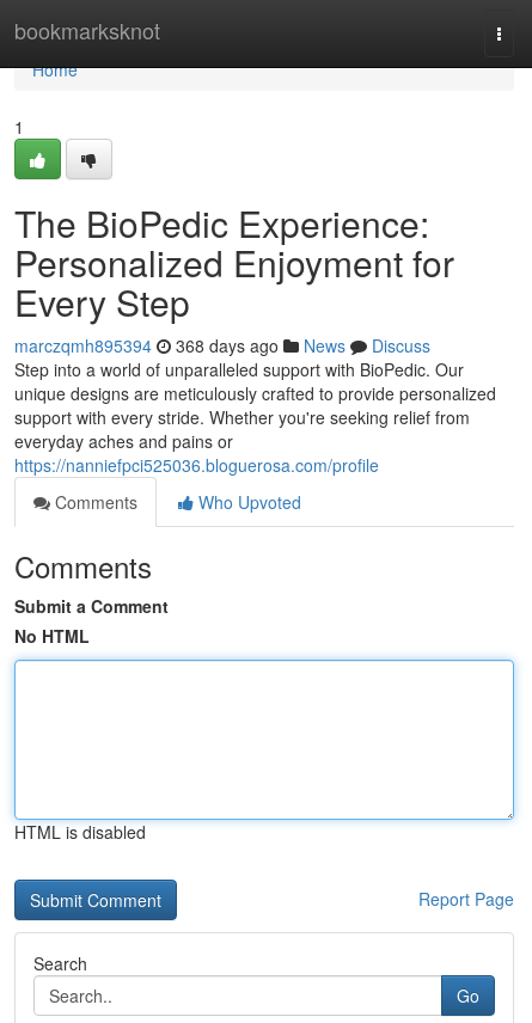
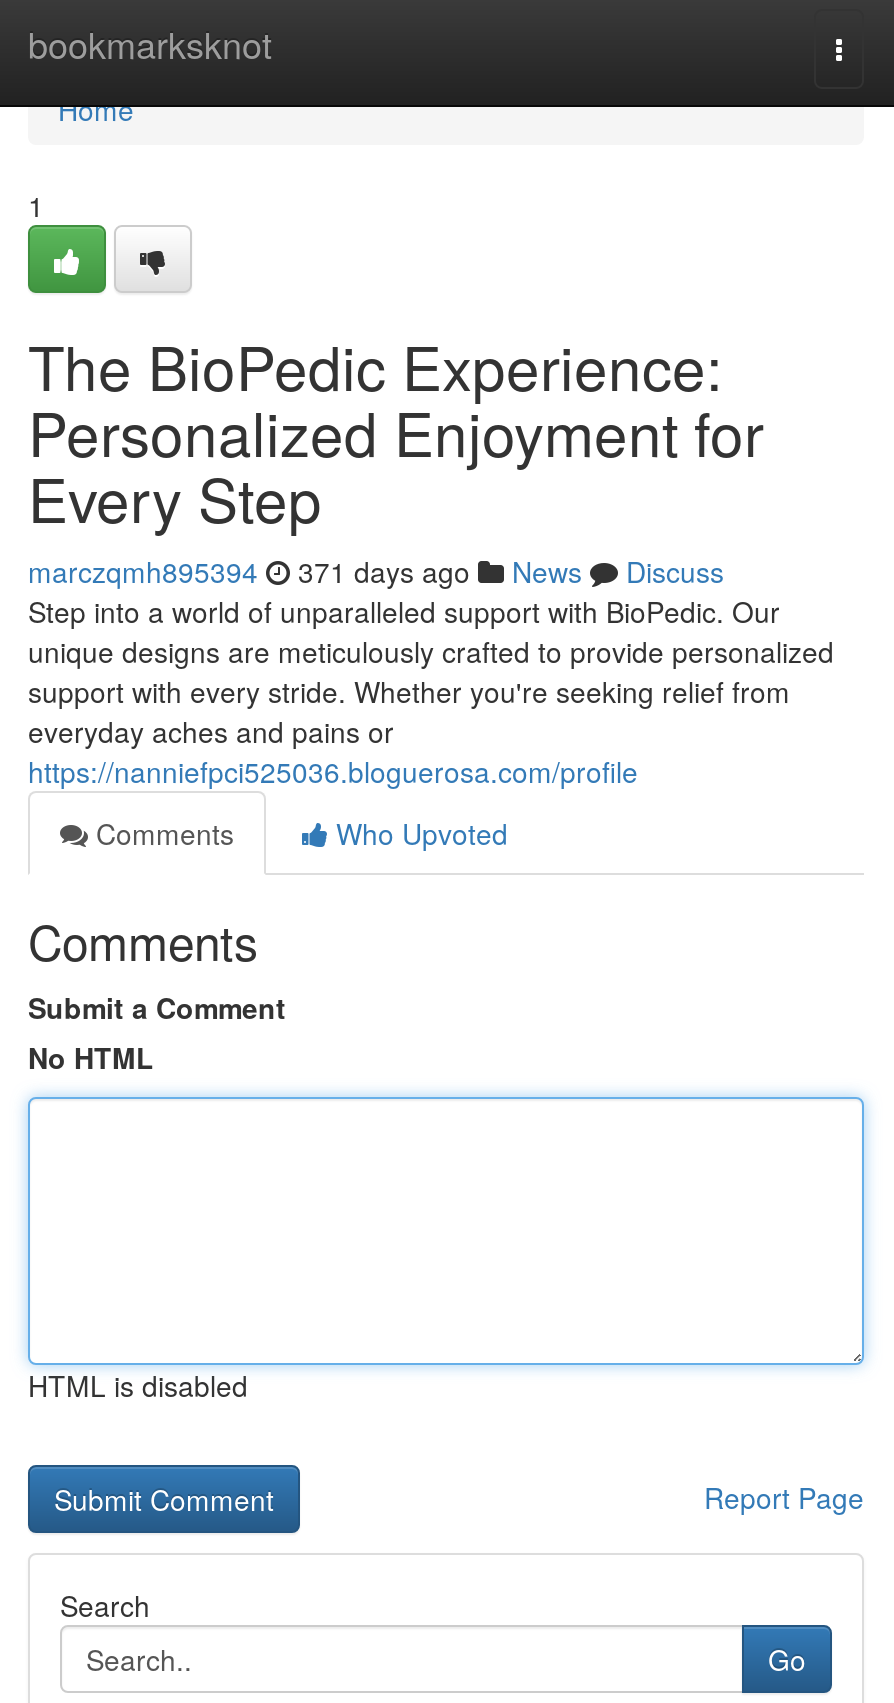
- marczqmh895394 368 days ago News Discuss
+ marczqmh895394 371 days ago News Discuss
